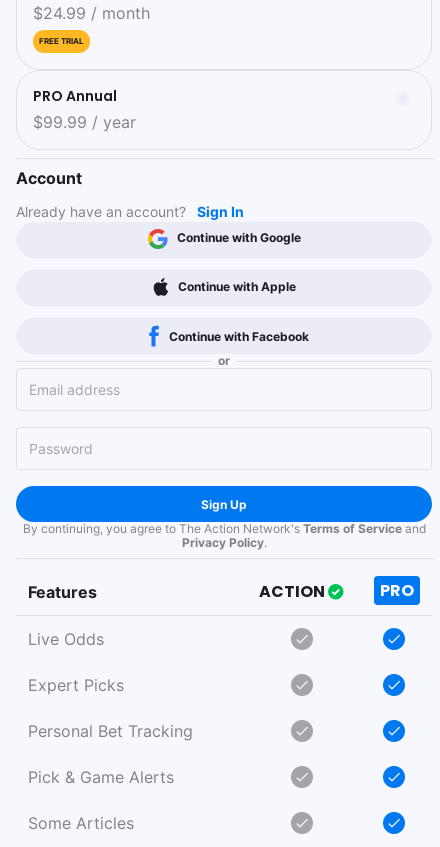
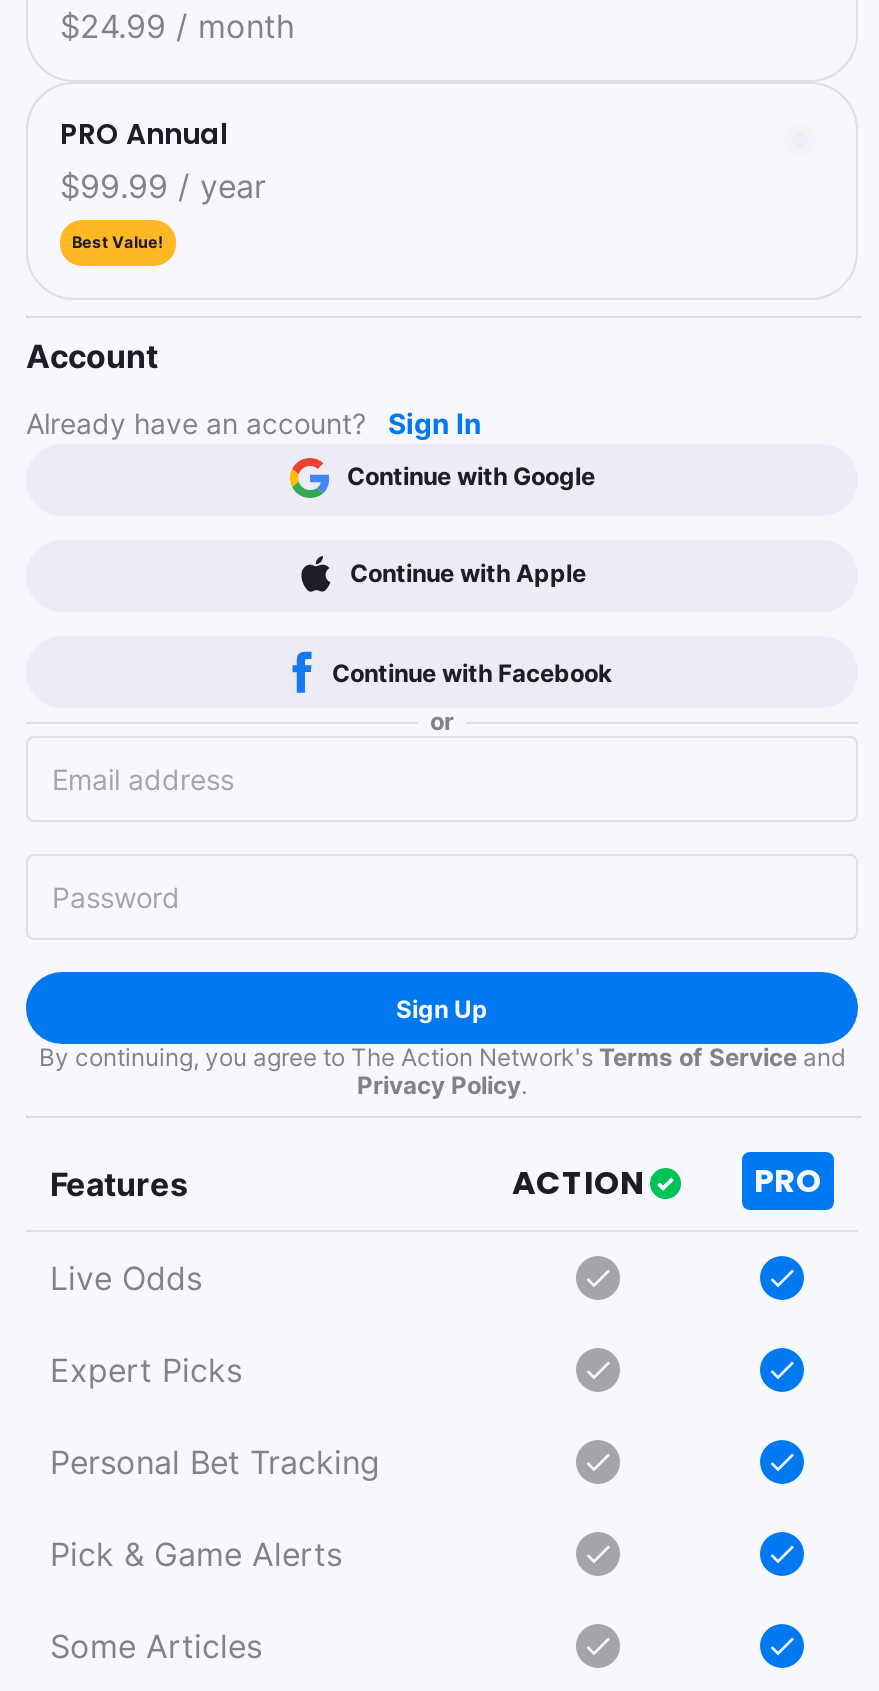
- FREE TRIAL

moved up: PRO Annual | $99.99 / year

+ Best Value!
